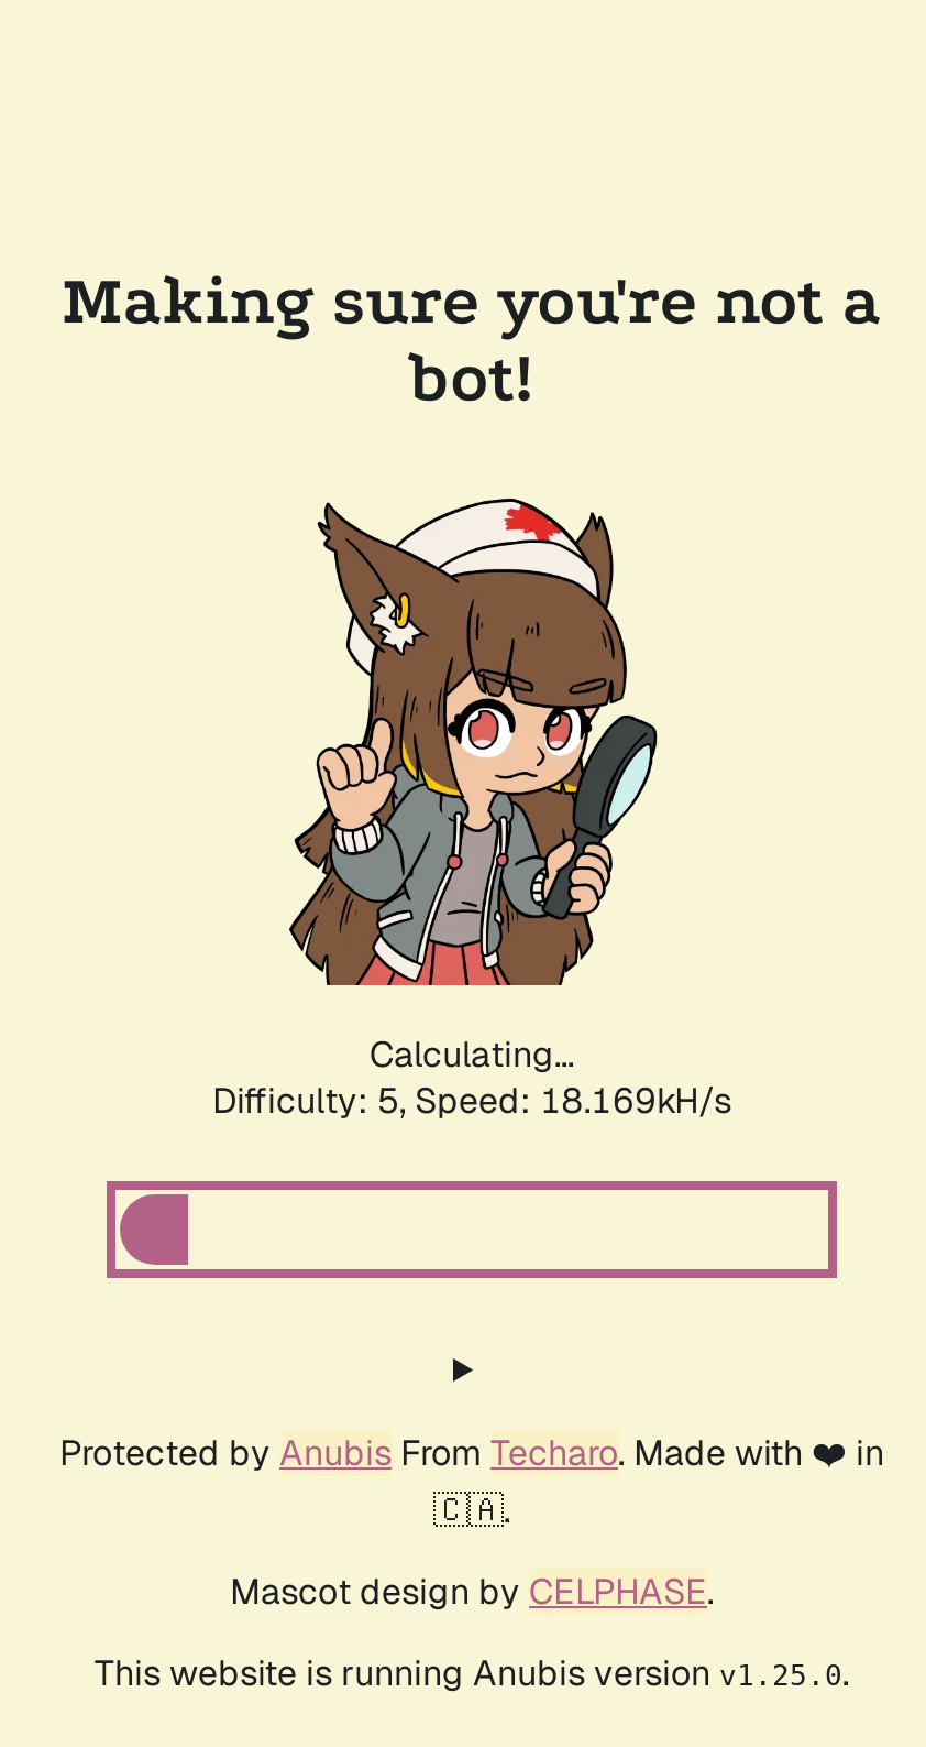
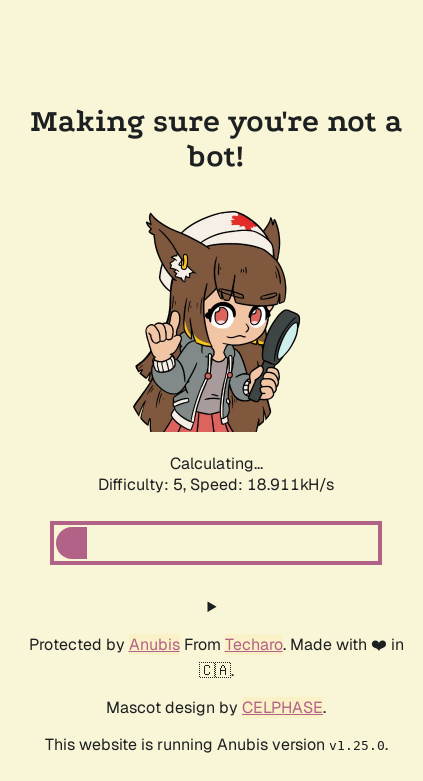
- Difficulty: 5, Speed: 18.169kH/s
+ Difficulty: 5, Speed: 18.911kH/s
